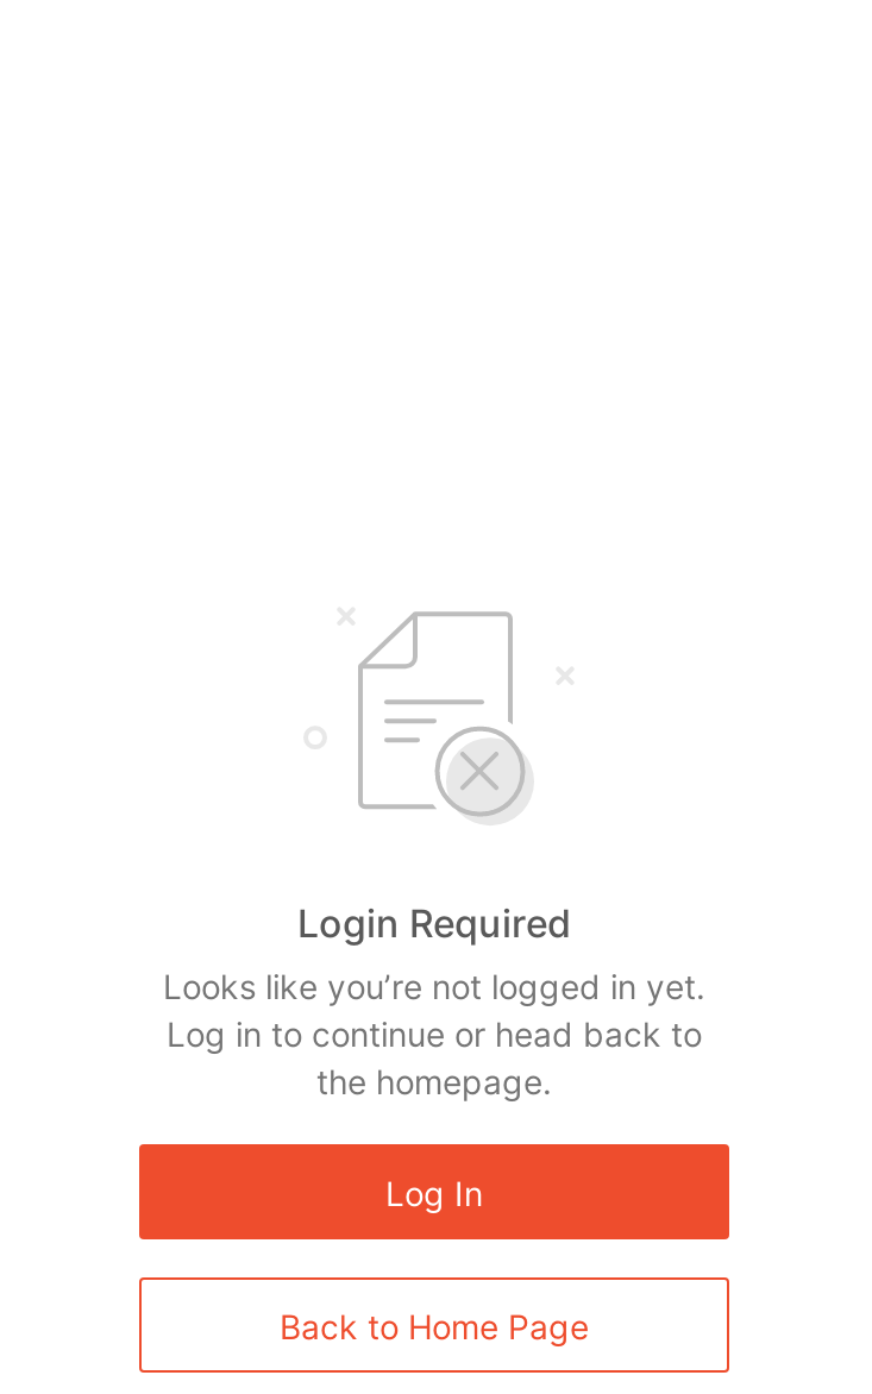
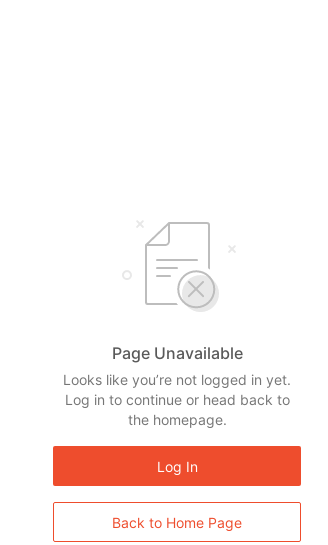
- Login Required
+ Page Unavailable
